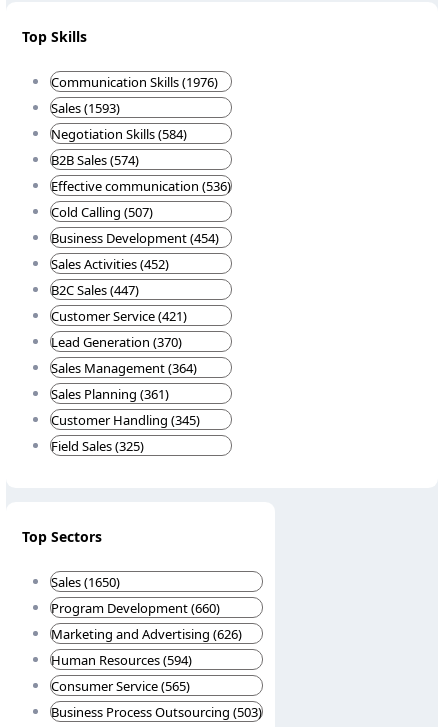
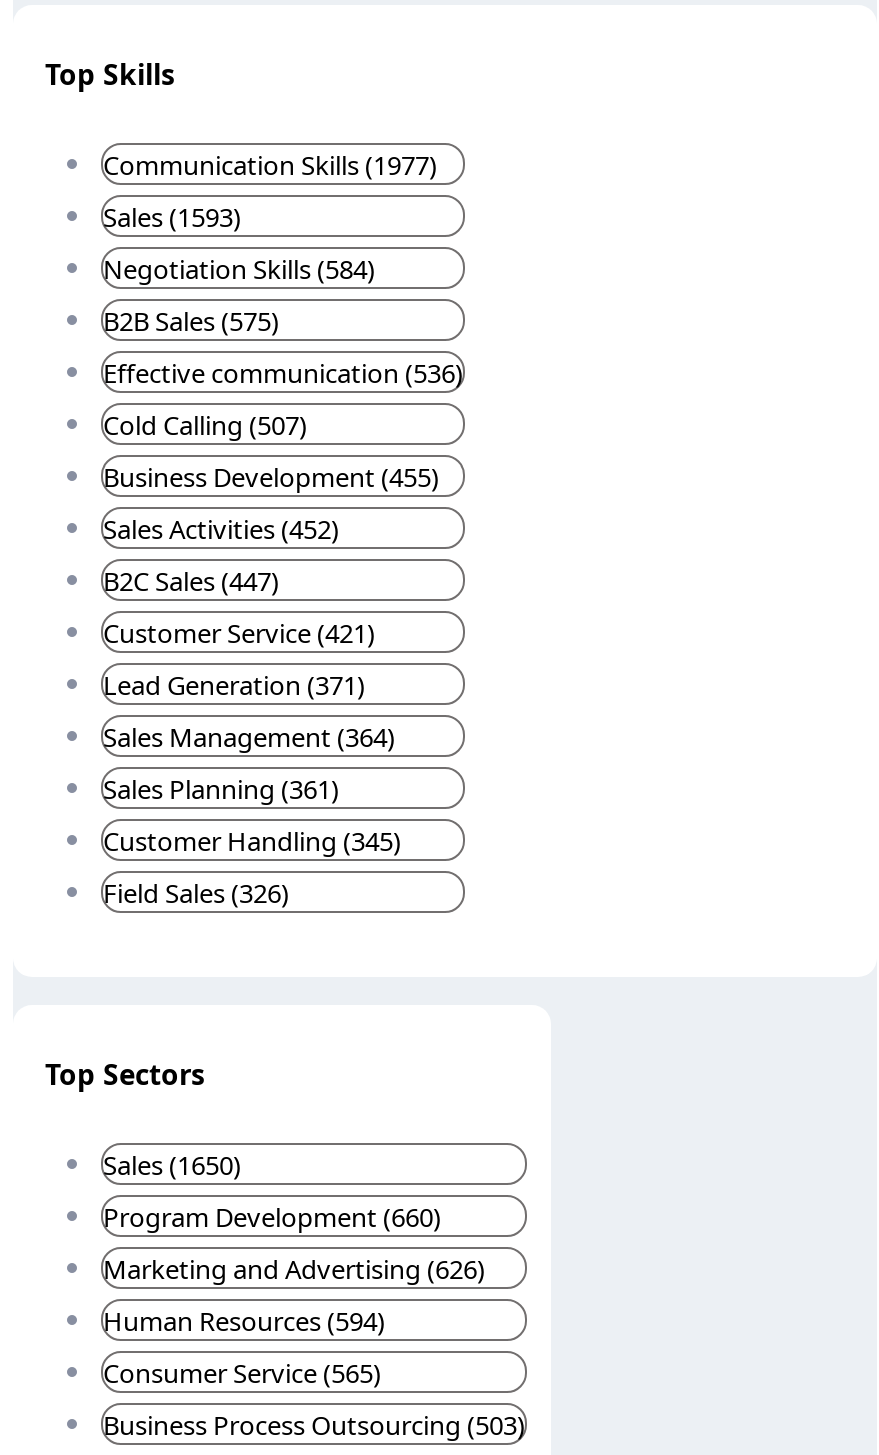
- Communication Skills (1976)
+ Communication Skills (1977)

- B2B Sales (574)
+ B2B Sales (575)

- Business Development (454)
+ Business Development (455)

- Lead Generation (370)
+ Lead Generation (371)

- Field Sales (325)
+ Field Sales (326)
